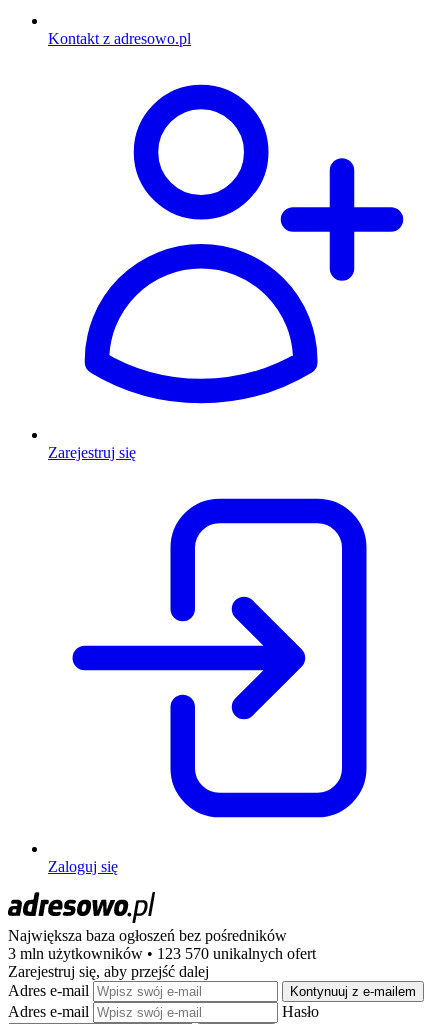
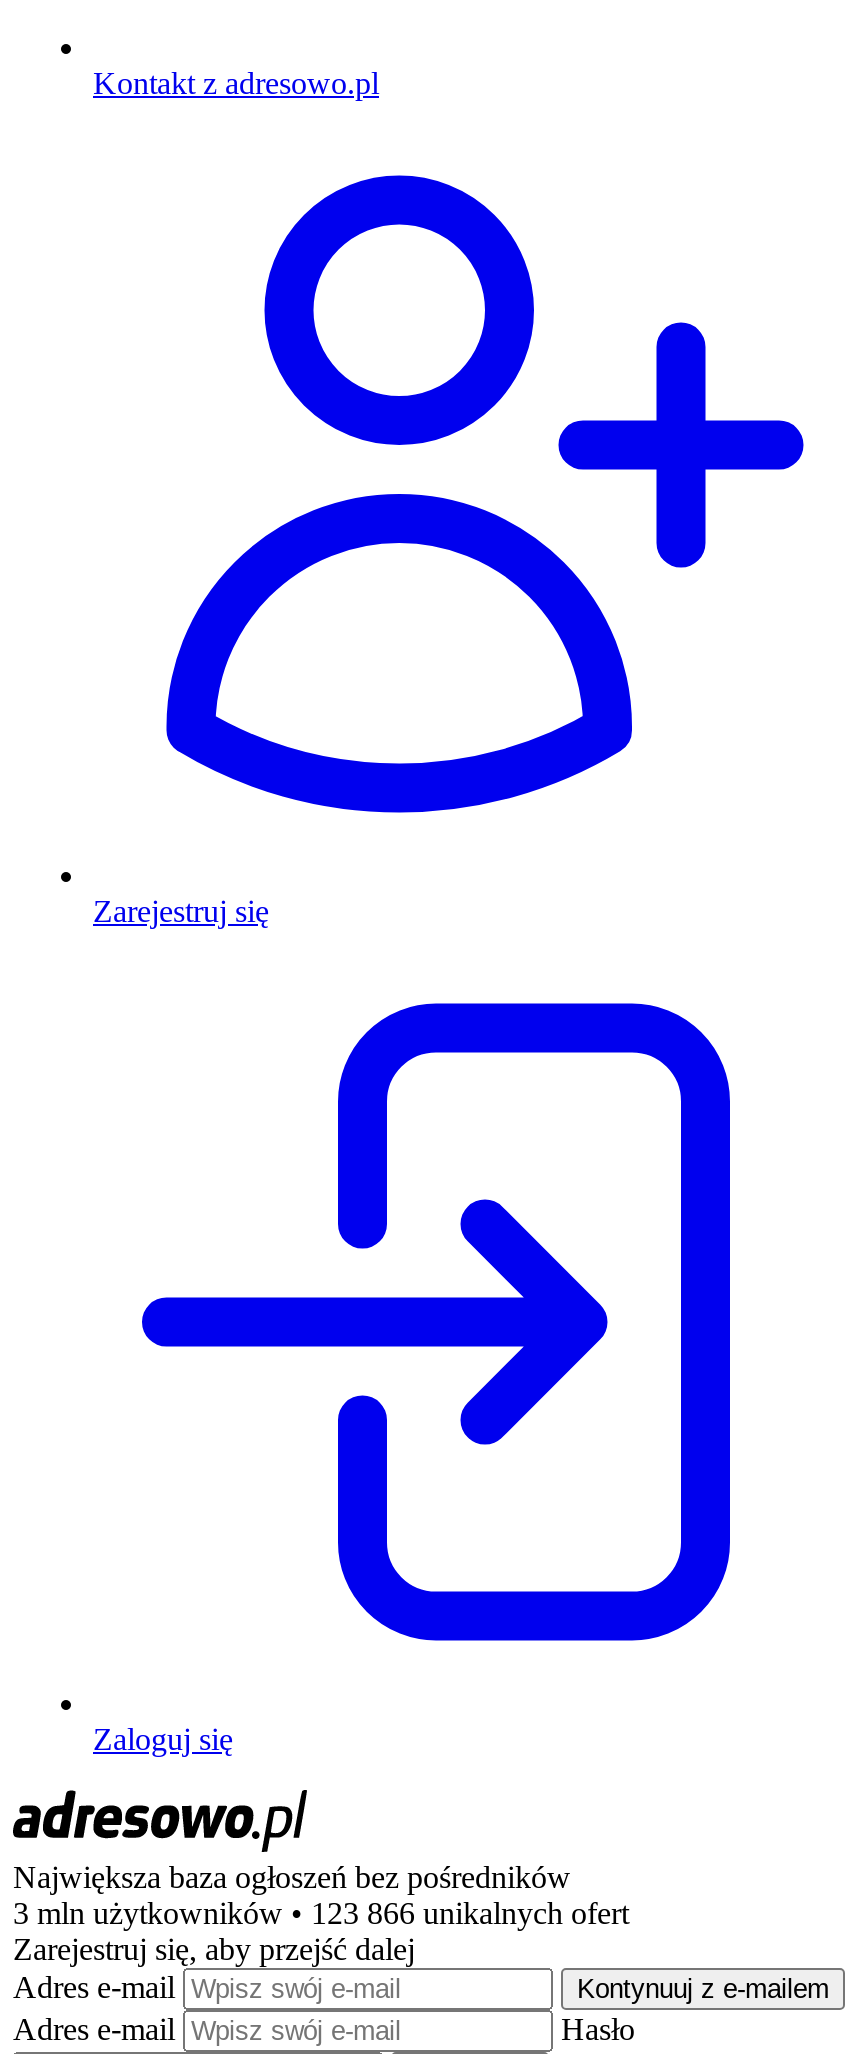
- 3 mln użytkowników • 123 570 unikalnych ofert
+ 3 mln użytkowników • 123 866 unikalnych ofert
